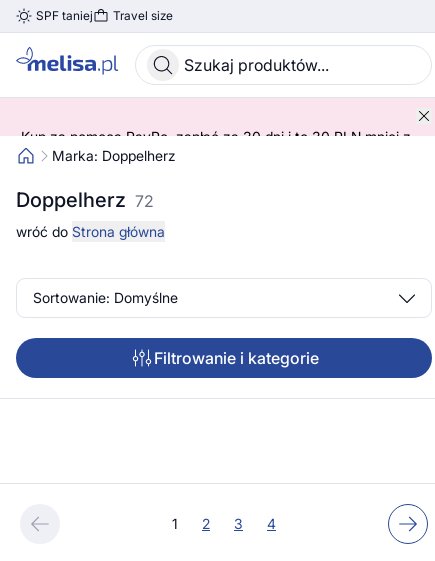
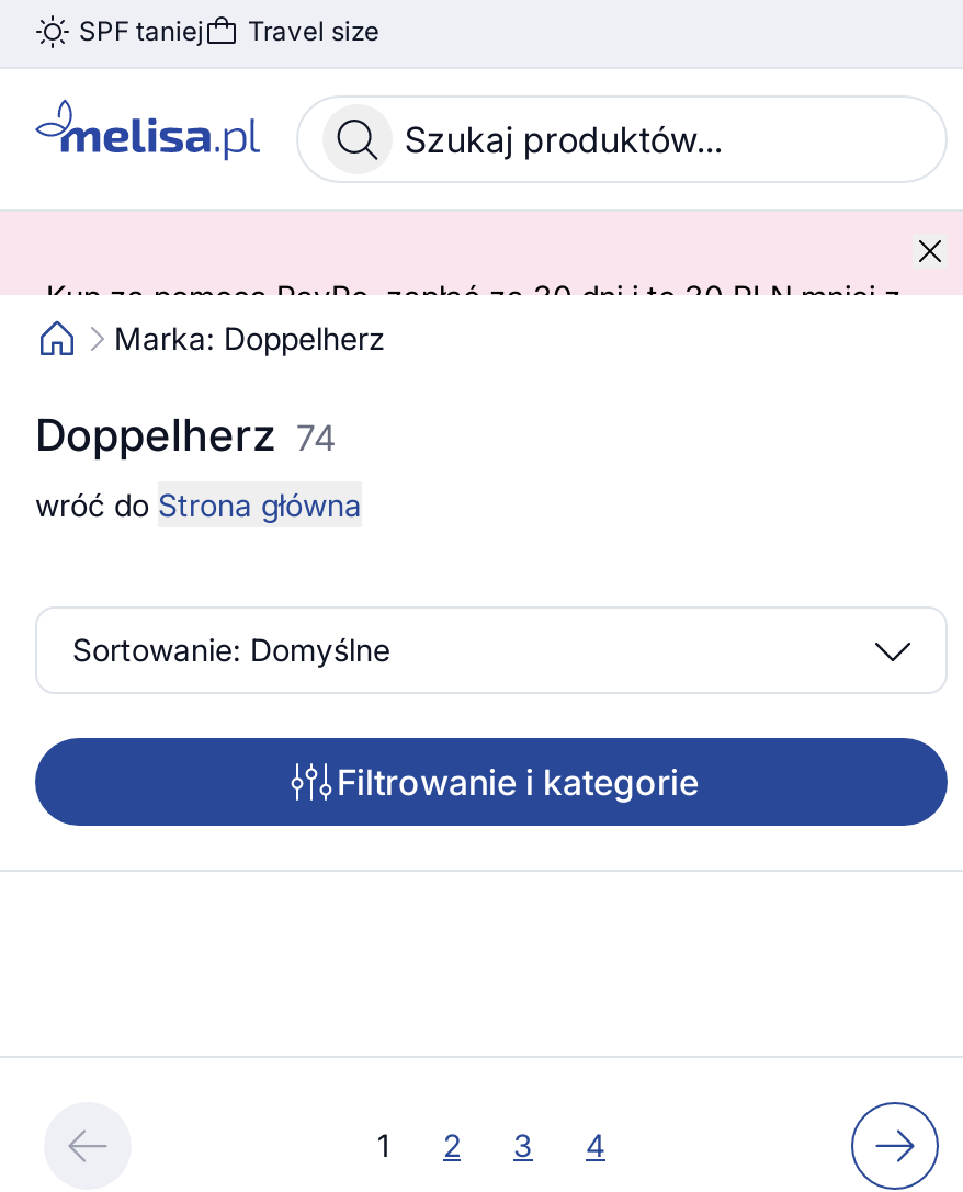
- Doppelherz 72
+ Doppelherz 74
